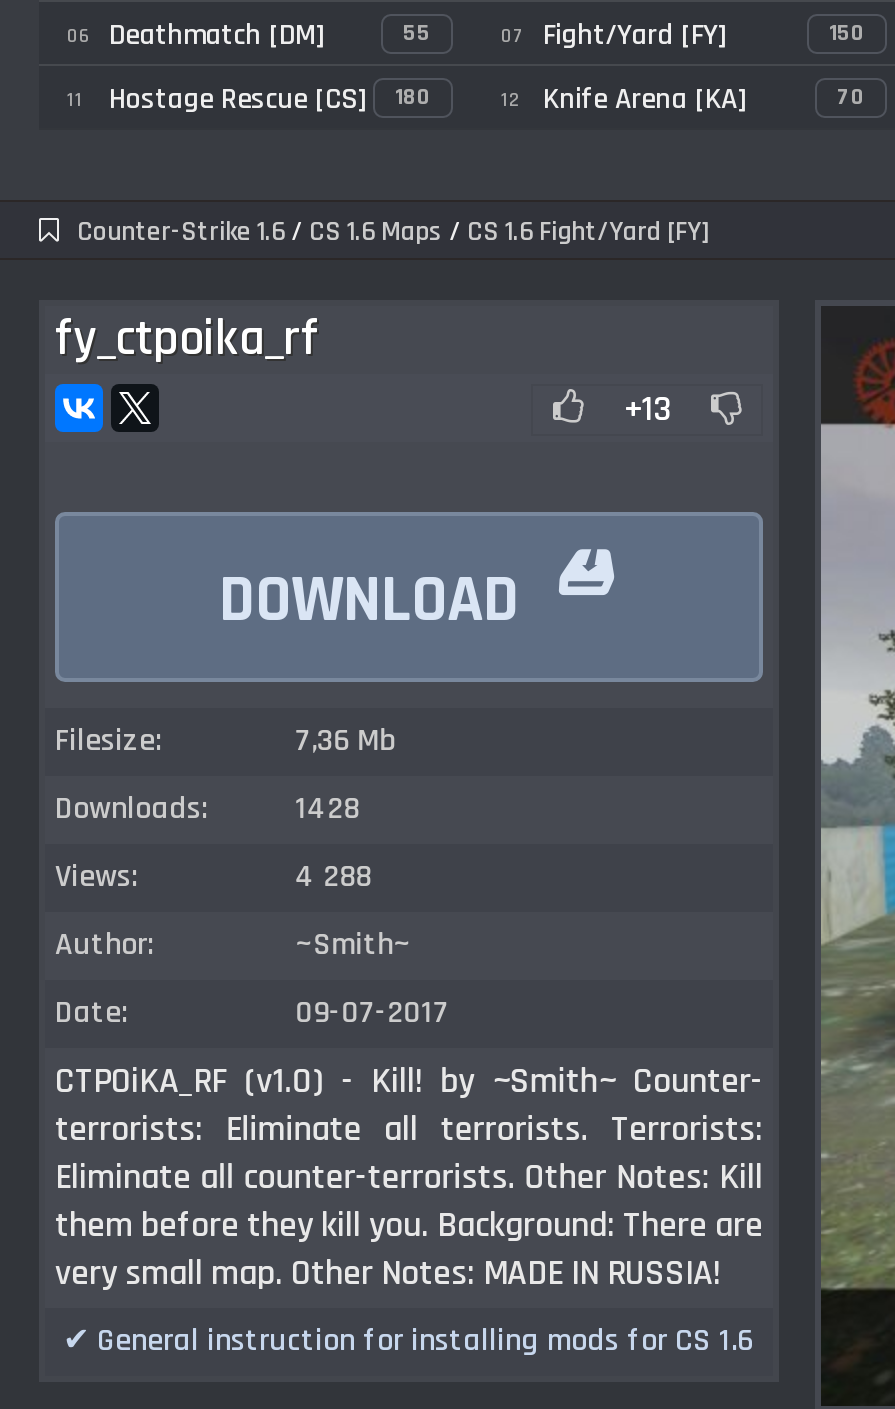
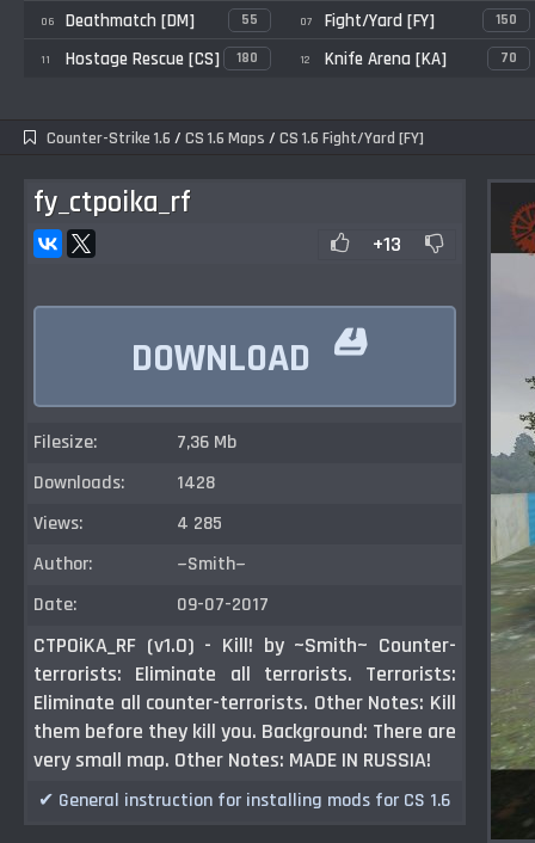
- 4 288
+ 4 285
